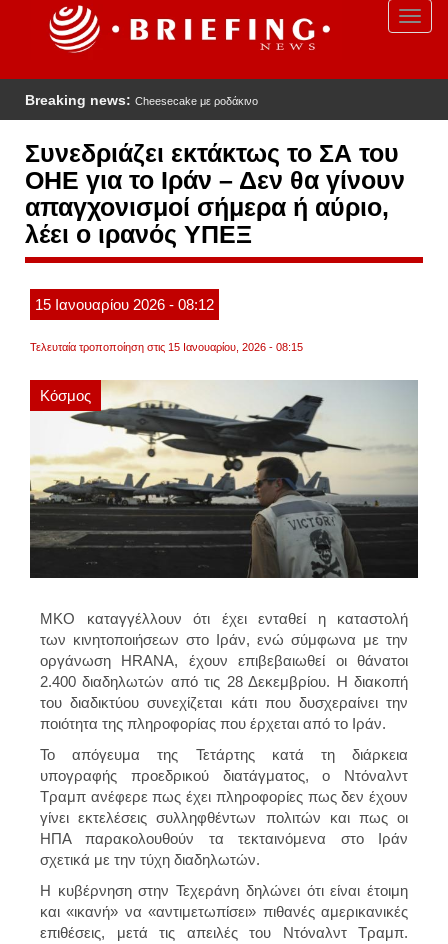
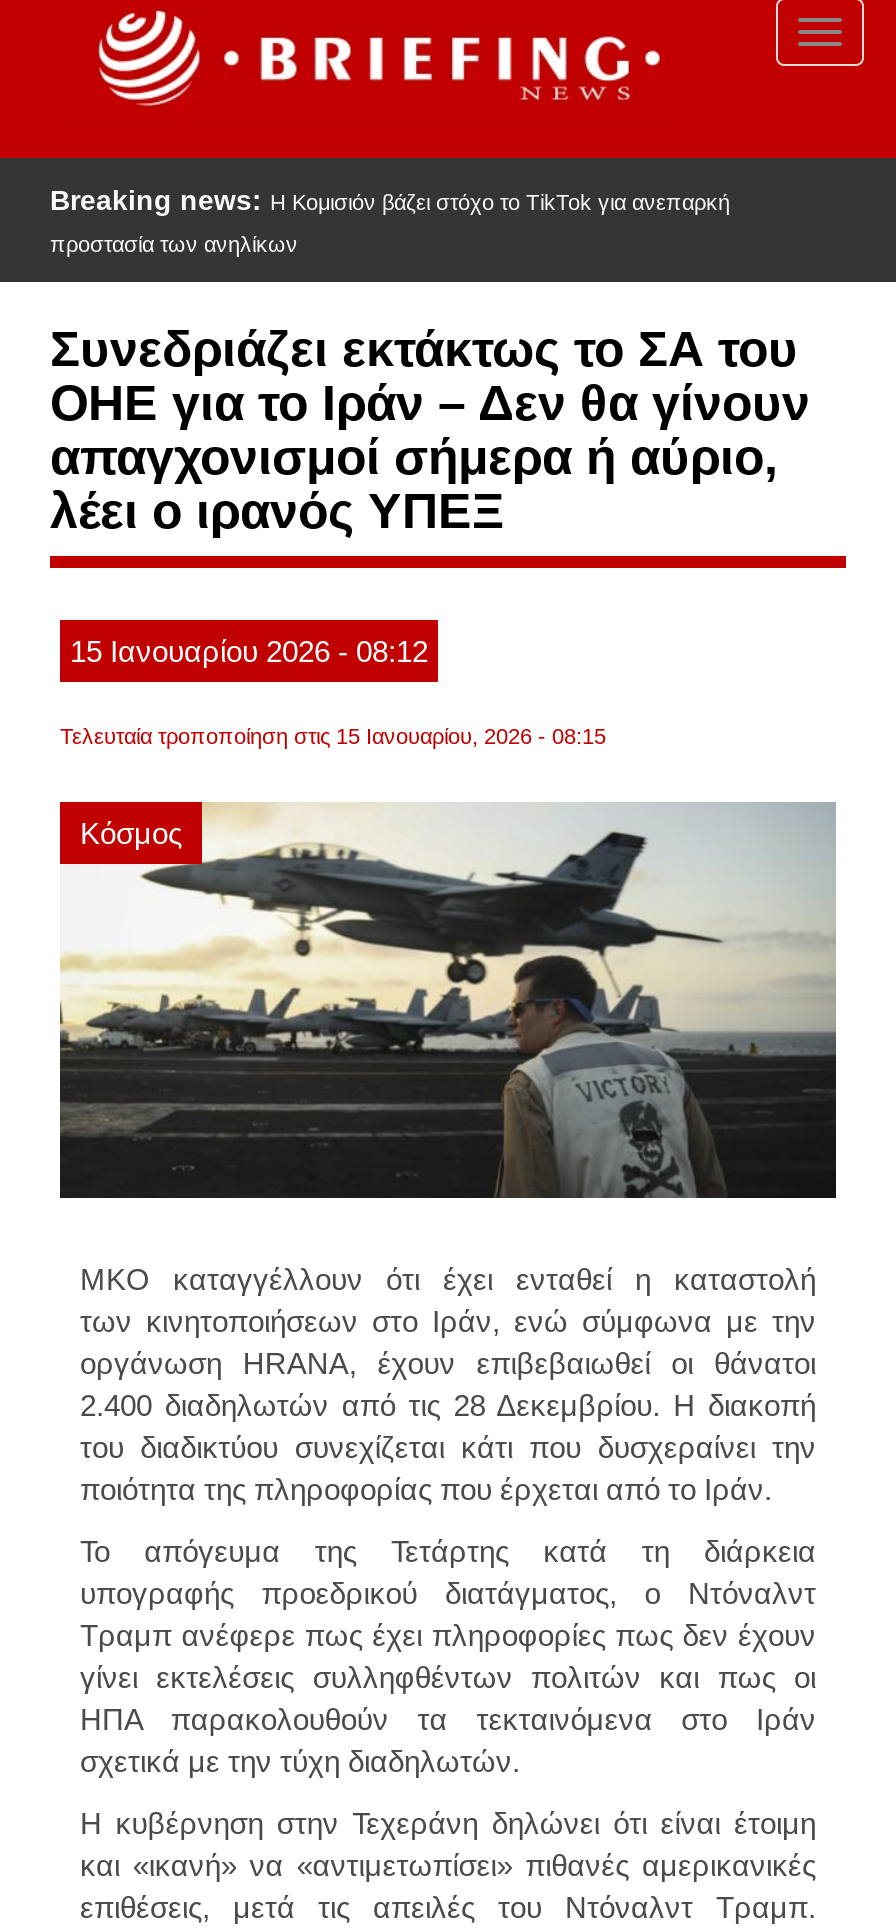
- Breaking news: Cheesecake με ροδάκινο
+ Breaking news: Η Κομισιόν βάζει στόχο το TikTok για ανεπαρκή
+ προστασία των ανηλίκων
